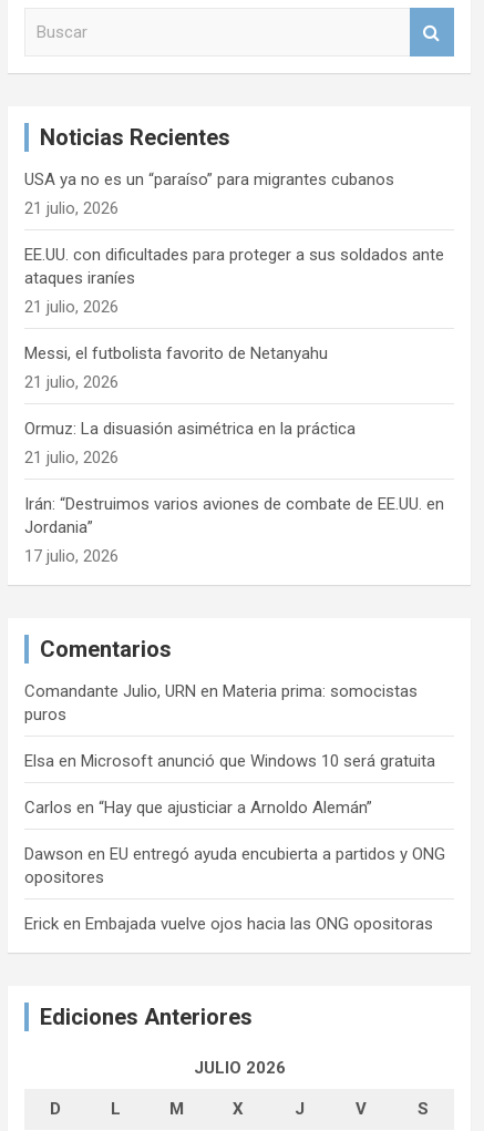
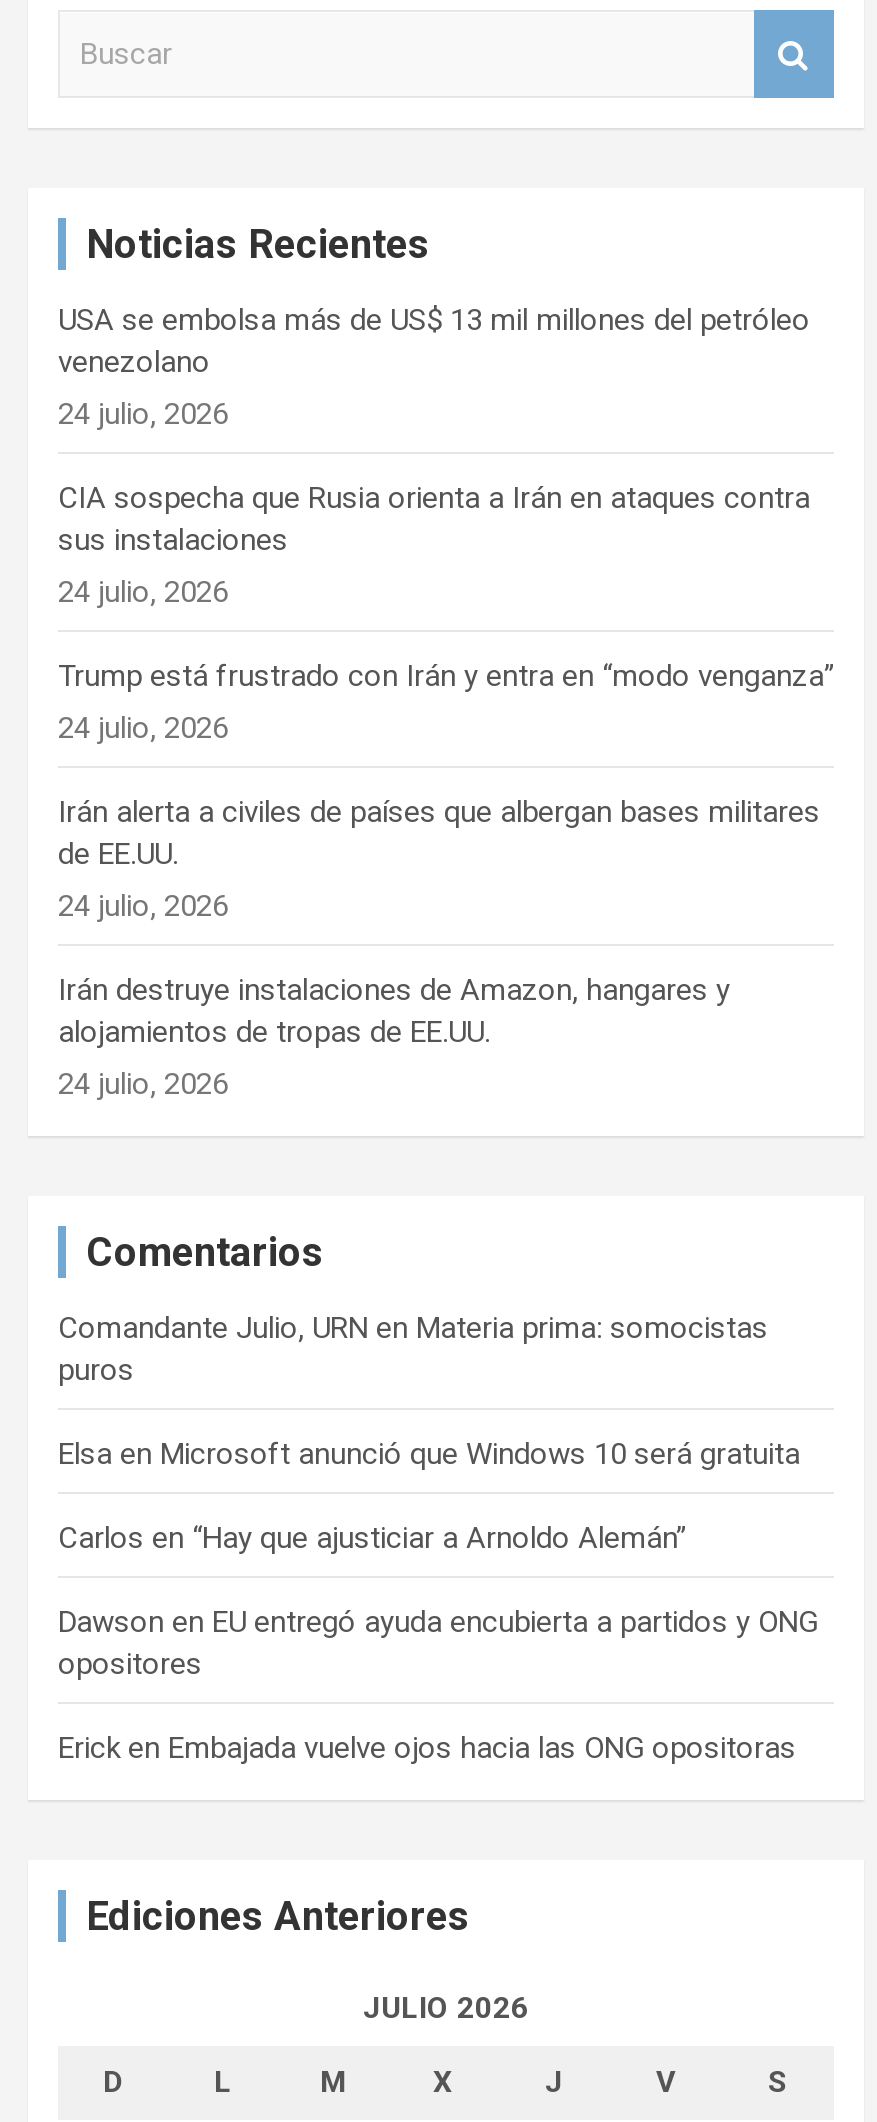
- USA ya no es un “paraíso” para migrantes cubanos
- 21 julio, 2026
+ USA se embolsa más de US$ 13 mil millones del petróleo
+ venezolano
+ 24 julio, 2026

- EE.UU. con dificultades para proteger a sus soldados ante
- ataques iraníes
- 21 julio, 2026
+ CIA sospecha que Rusia orienta a Irán en ataques contra
+ sus instalaciones
+ 24 julio, 2026

- Messi, el futbolista favorito de Netanyahu
- 21 julio, 2026
+ Trump está frustrado con Irán y entra en “modo venganza”
+ 24 julio, 2026

- Ormuz: La disuasión asimétrica en la práctica
- 21 julio, 2026
+ Irán alerta a civiles de países que albergan bases militares
+ de EE.UU.
+ 24 julio, 2026

- Irán: “Destruimos varios aviones de combate de EE.UU. en
- Jordania”
- 17 julio, 2026
+ Irán destruye instalaciones de Amazon, hangares y
+ alojamientos de tropas de EE.UU.
+ 24 julio, 2026
